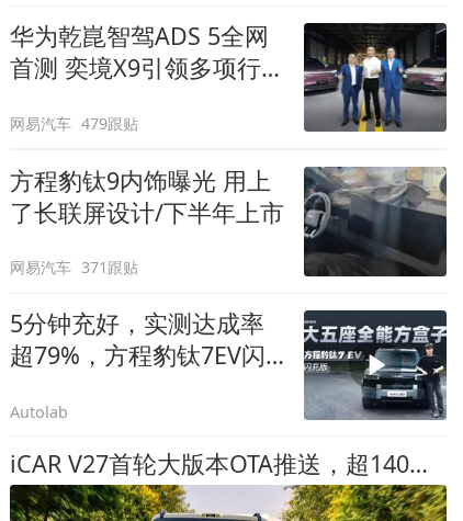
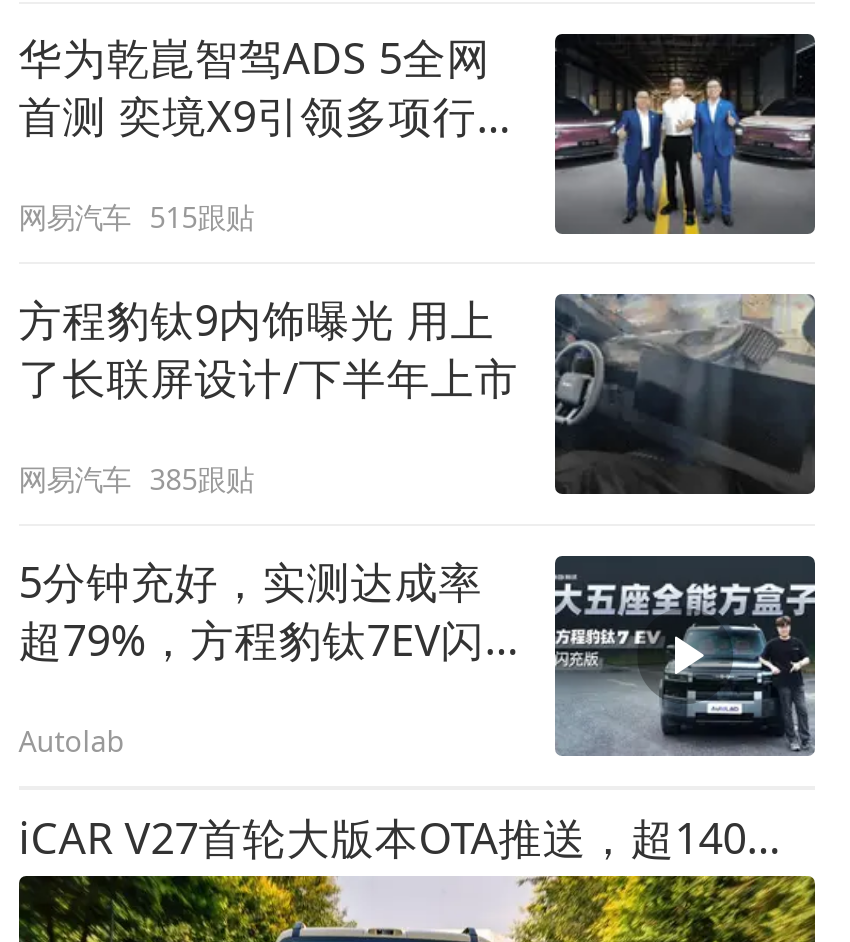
- 网易汽车 479跟贴
+ 网易汽车 515跟贴

- 网易汽车 371跟贴
+ 网易汽车 385跟贴
